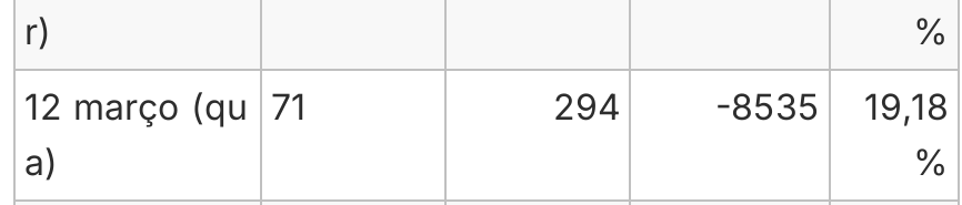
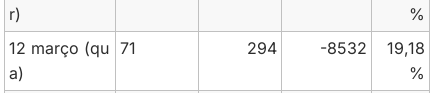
- -8535 19,18
+ -8532 19,18
